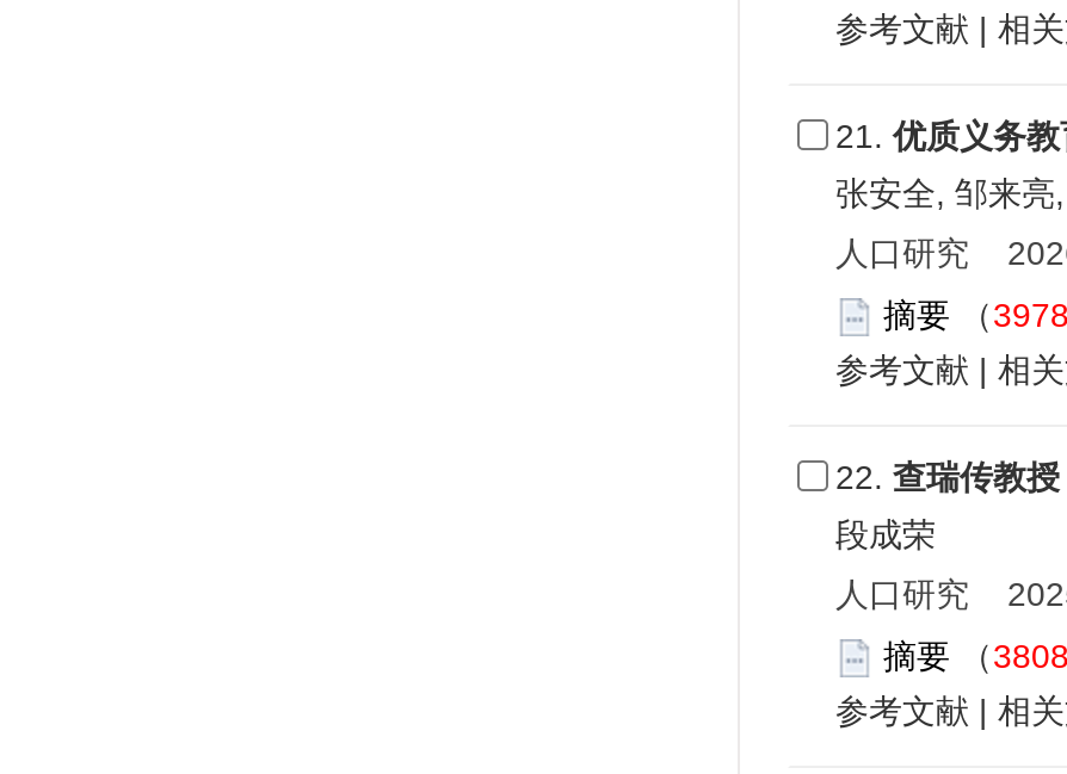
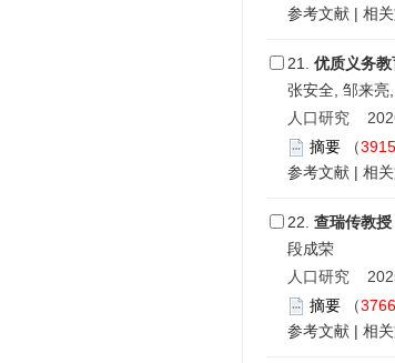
- 摘要（3978
+ 摘要（3915

- 摘要（3808
+ 摘要（3766
